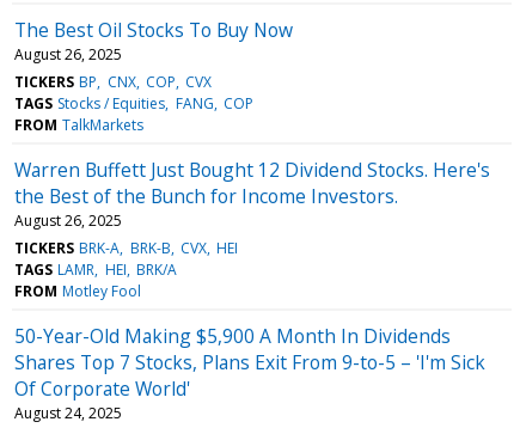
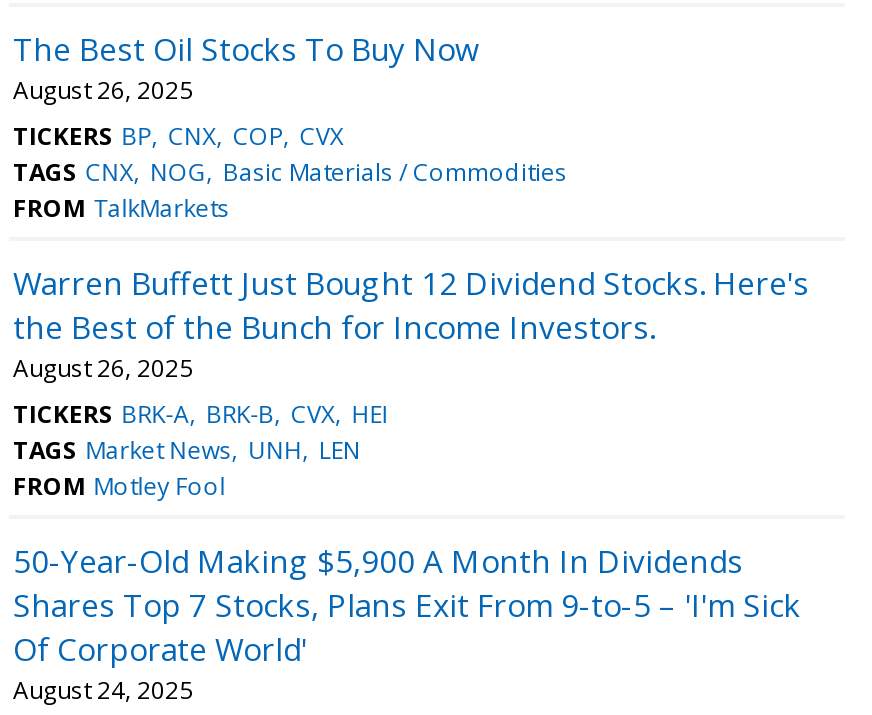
- TAGS Stocks / Equities FANG COP
+ TAGS CNX NOG Basic Materials / Commodities

- TAGS LAMR HEI BRK/A
+ TAGS Market News UNH LEN
